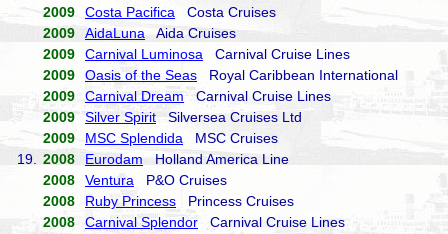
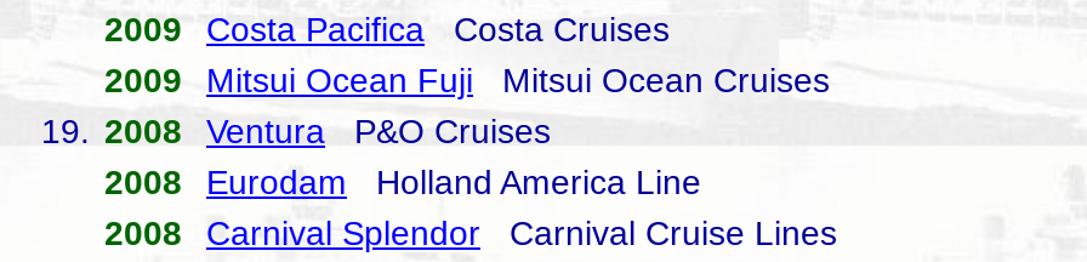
- AidaLuna Aida Cruises
- 2009
- Carnival Luminosa Carnival Cruise Lines
- 2009
- Oasis of the Seas Royal Caribbean International
- 2009
- Carnival Dream Carnival Cruise Lines
- 2009
- Silver Spirit Silversea Cruises Ltd
- 2009
- MSC Splendida MSC Cruises
+ Mitsui Ocean Fuji Mitsui Ocean Cruises

moved down: Eurodam Holland America Line

- 2008

- Ruby Princess Princess Cruises
